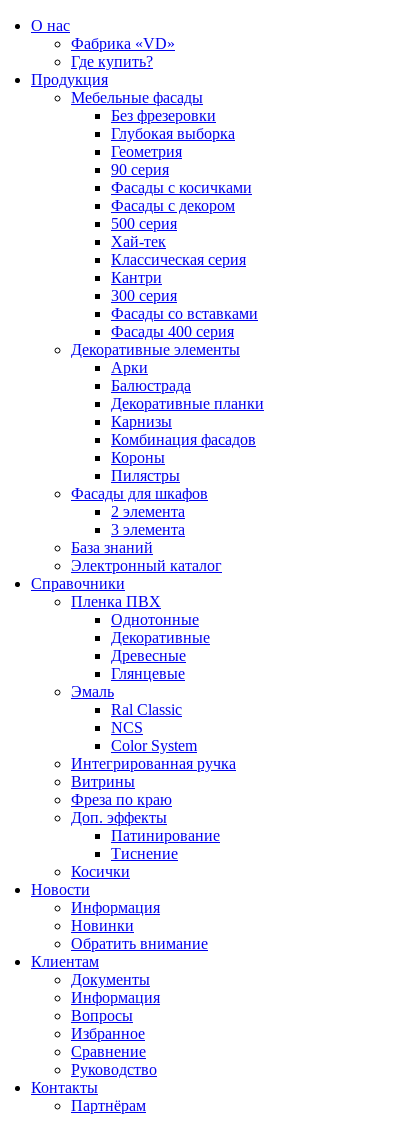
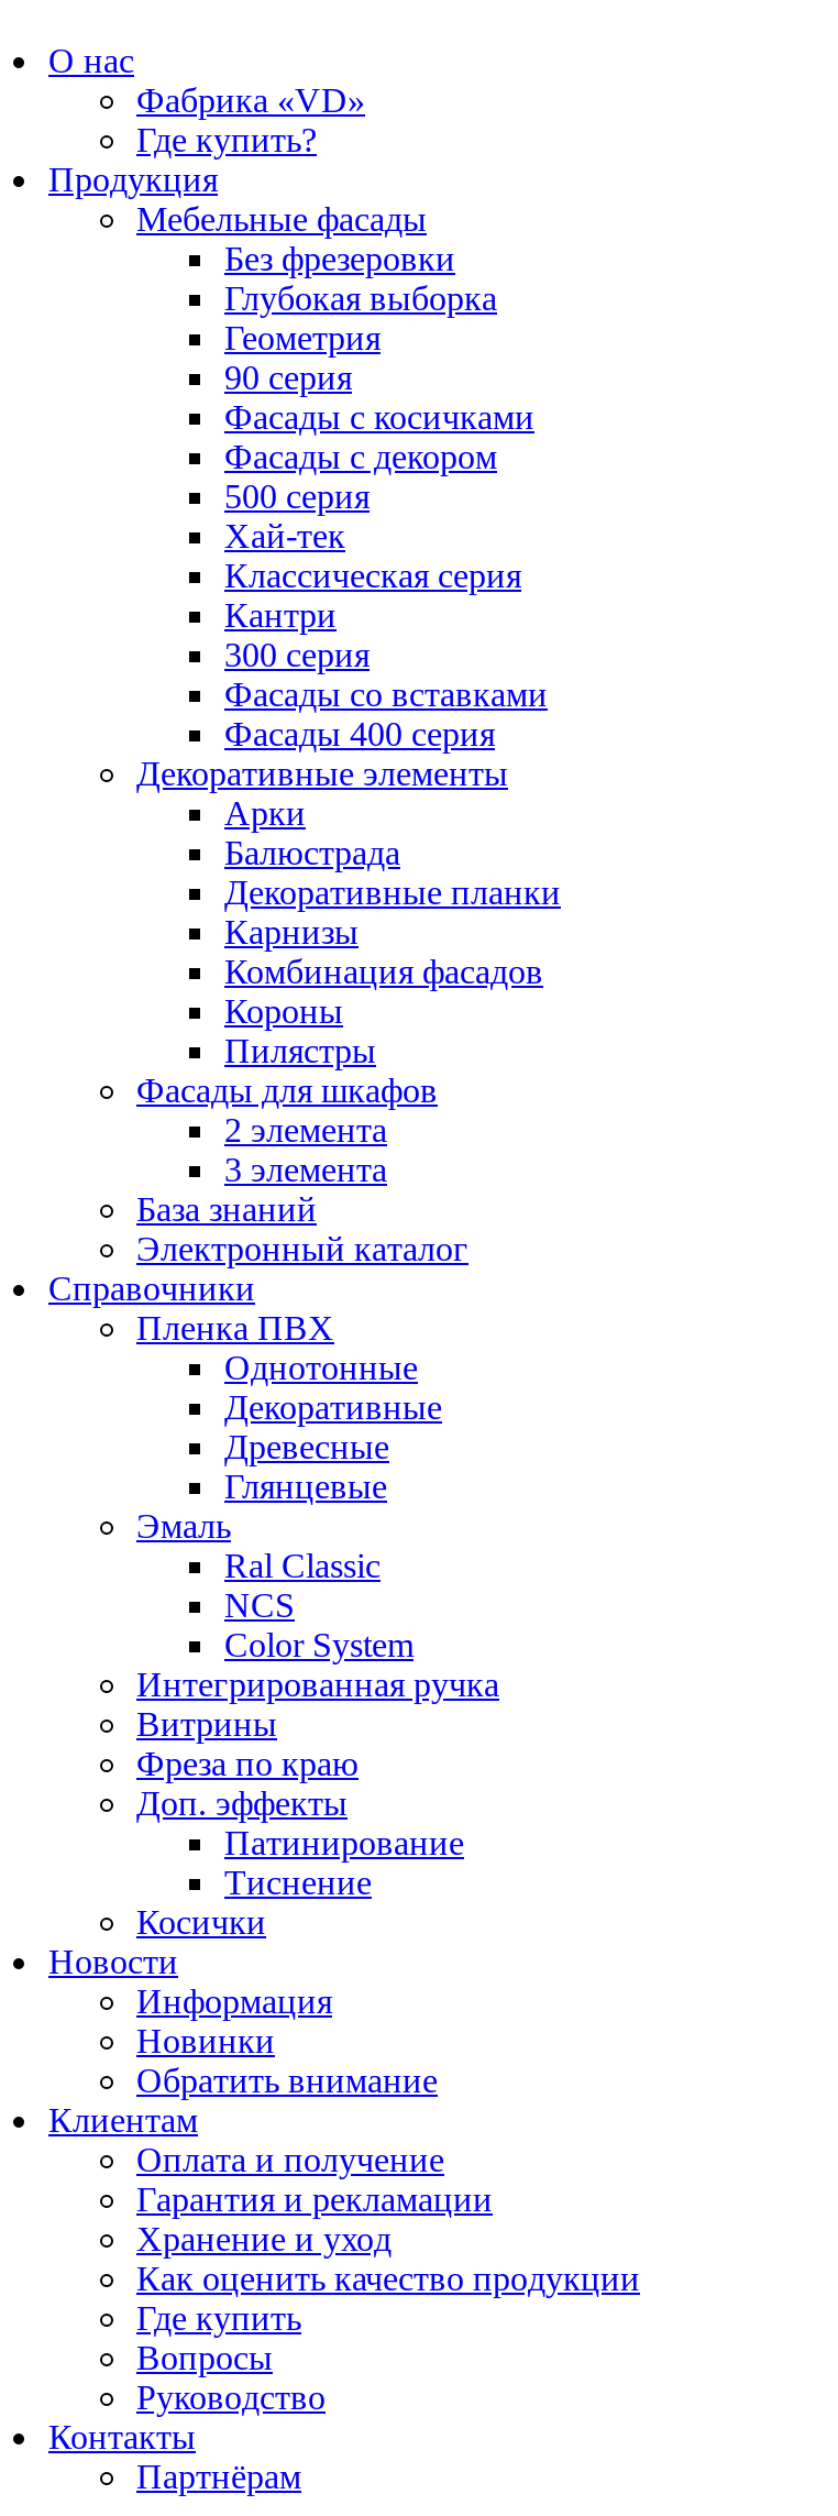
- Документы
- Информация
+ Оплата и получение
+ Гарантия и рекламации
+ Хранение и уход
+ Как оценить качество продукции
+ Где купить

moved down: Вопросы

- Избранное
- Сравнение
